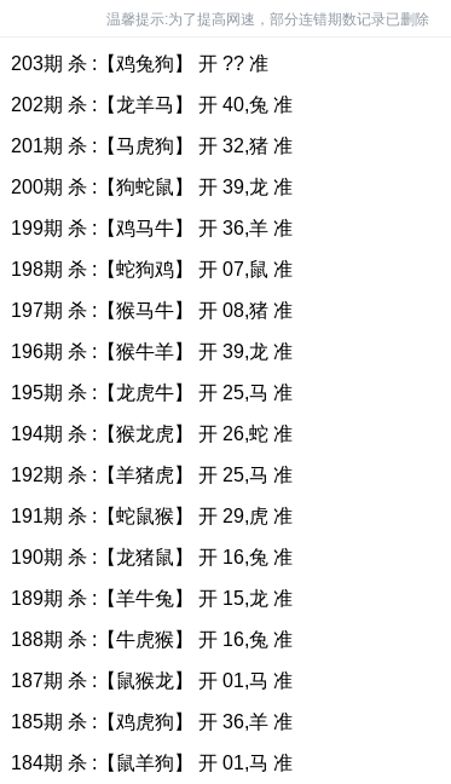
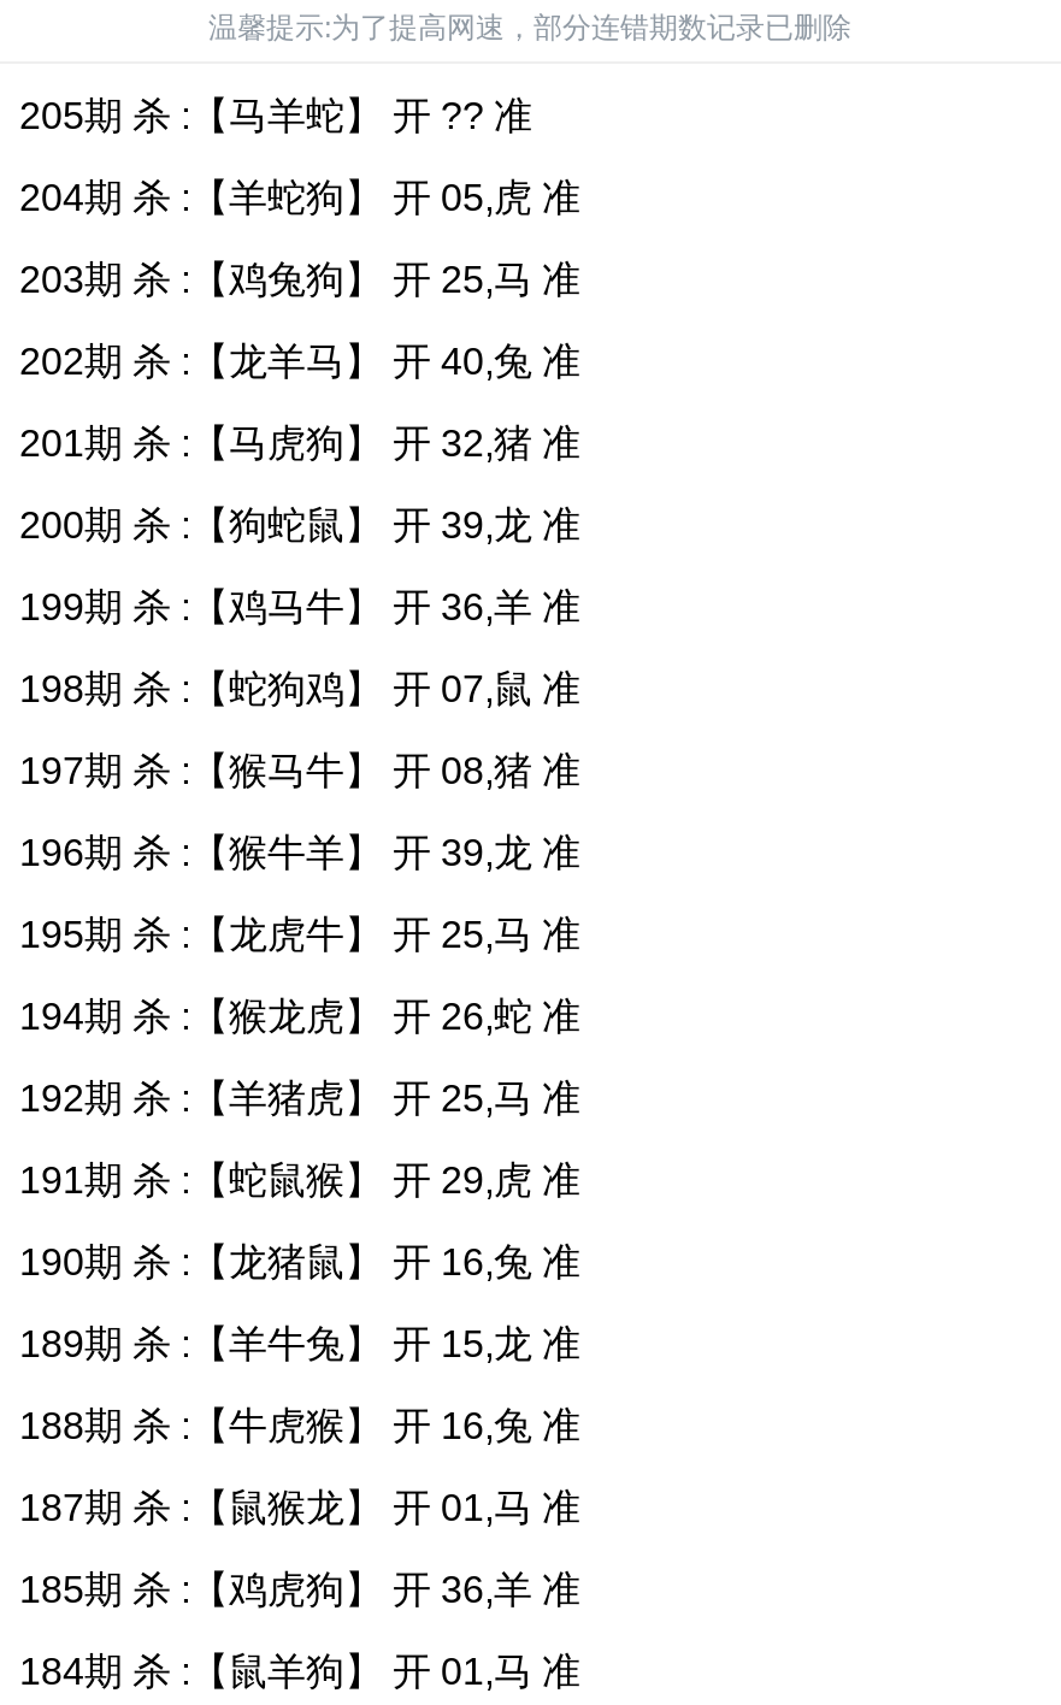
- 203期 杀 :【鸡兔狗】 开 ?? 准
+ 205期 杀 :【马羊蛇】 开 ?? 准
+ 204期 杀 :【羊蛇狗】 开 05,虎 准
+ 203期 杀 :【鸡兔狗】 开 25,马 准
